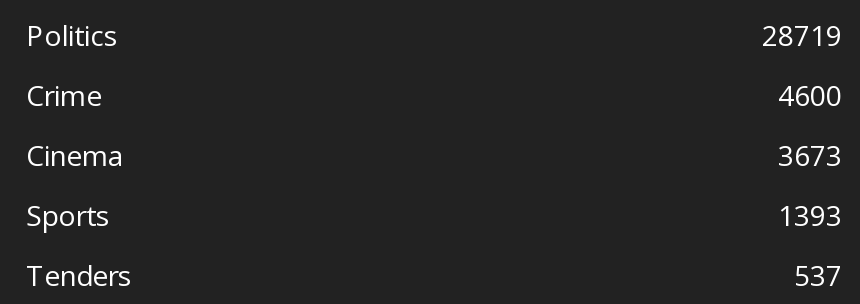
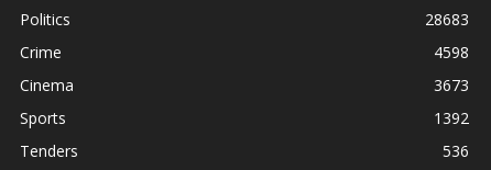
- 28719
+ 28683

- 4600
+ 4598

- 1393
+ 1392

- 537
+ 536
